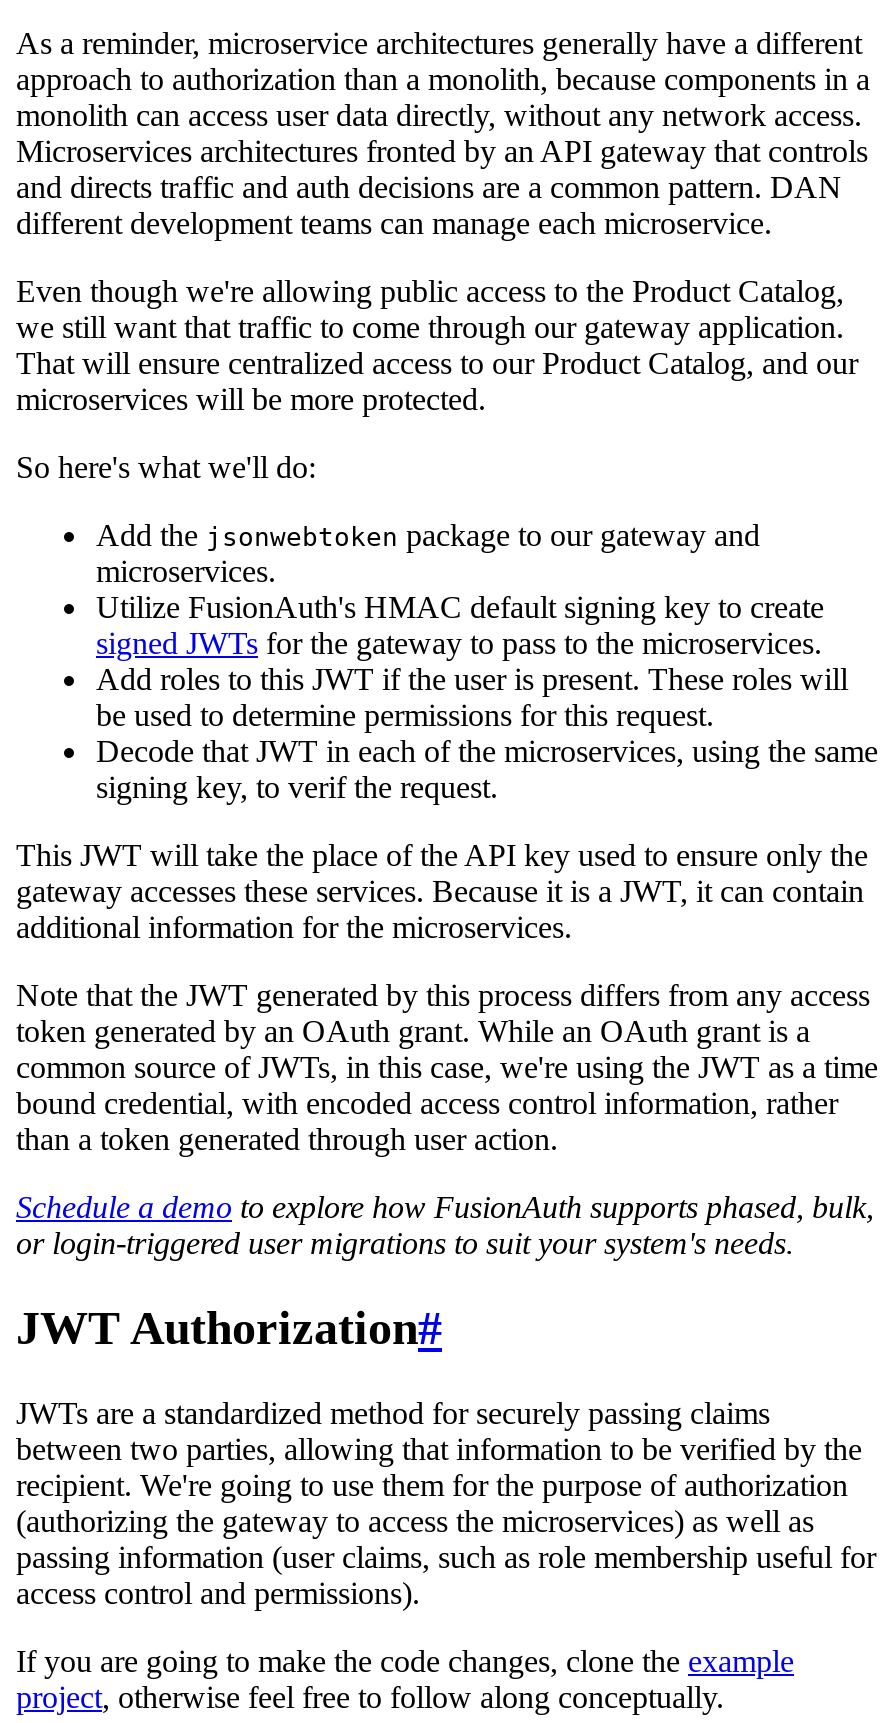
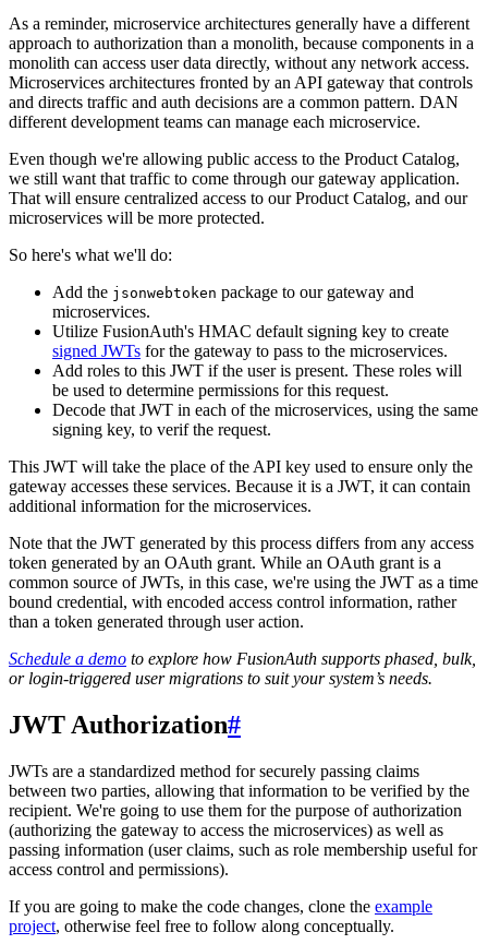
- or login-triggered user migrations to suit your system's needs.
+ or login-triggered user migrations to suit your system’s needs.
